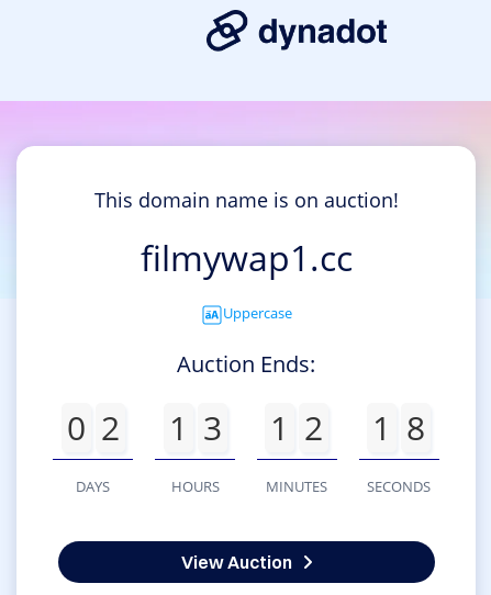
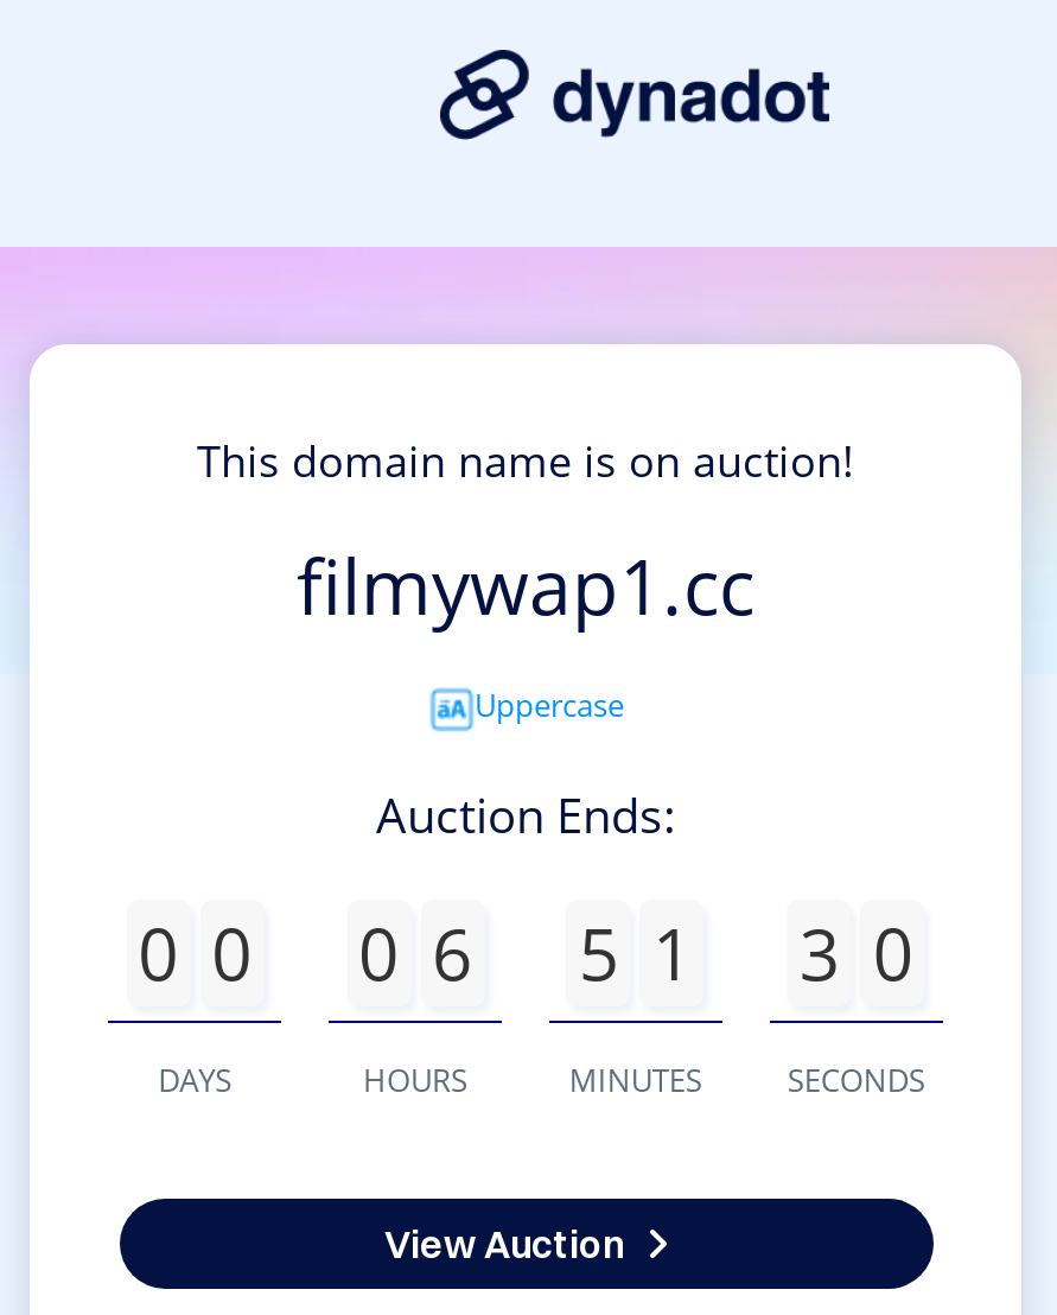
- 0 2
+ 0 0

- 1 3
+ 0 6

- 1 2
+ 5 1

- 1 8
+ 3 0
